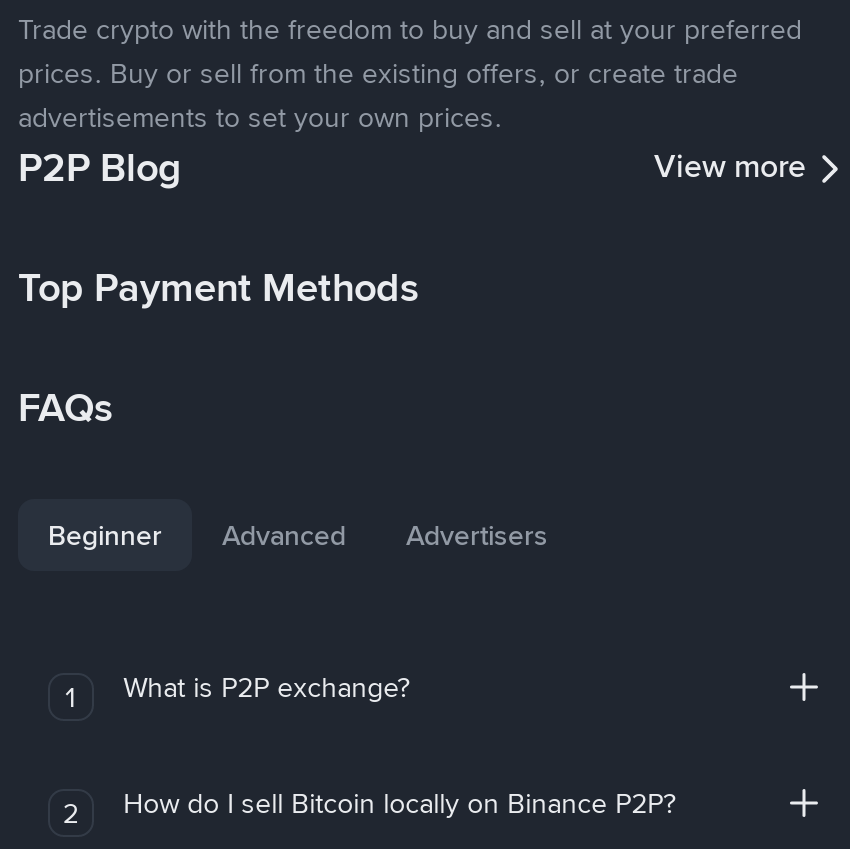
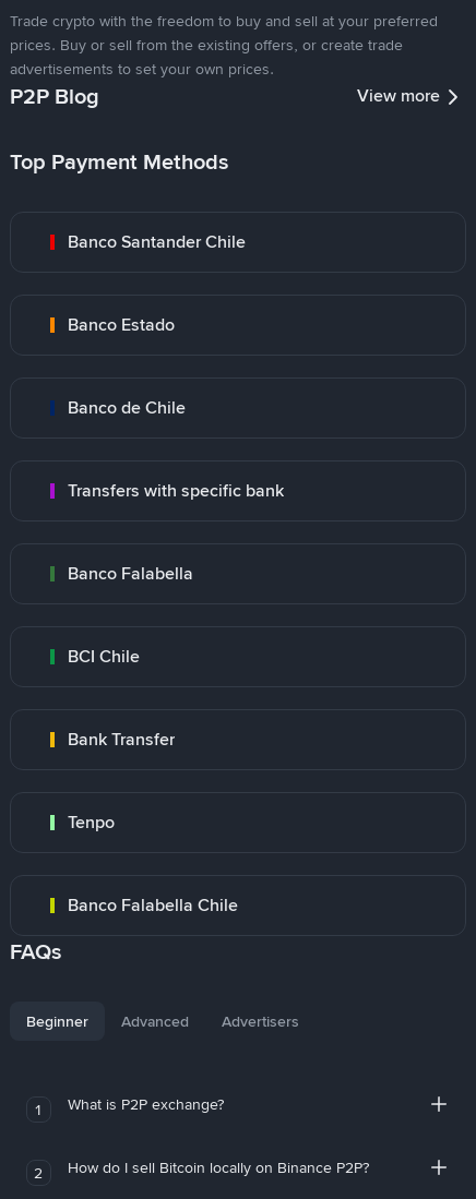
+ Banco Santander Chile

+ Banco Estado

+ Banco de Chile

+ Transfers with specific bank

+ Banco Falabella

+ BCI Chile

+ Bank Transfer

+ Tenpo

+ Banco Falabella Chile
